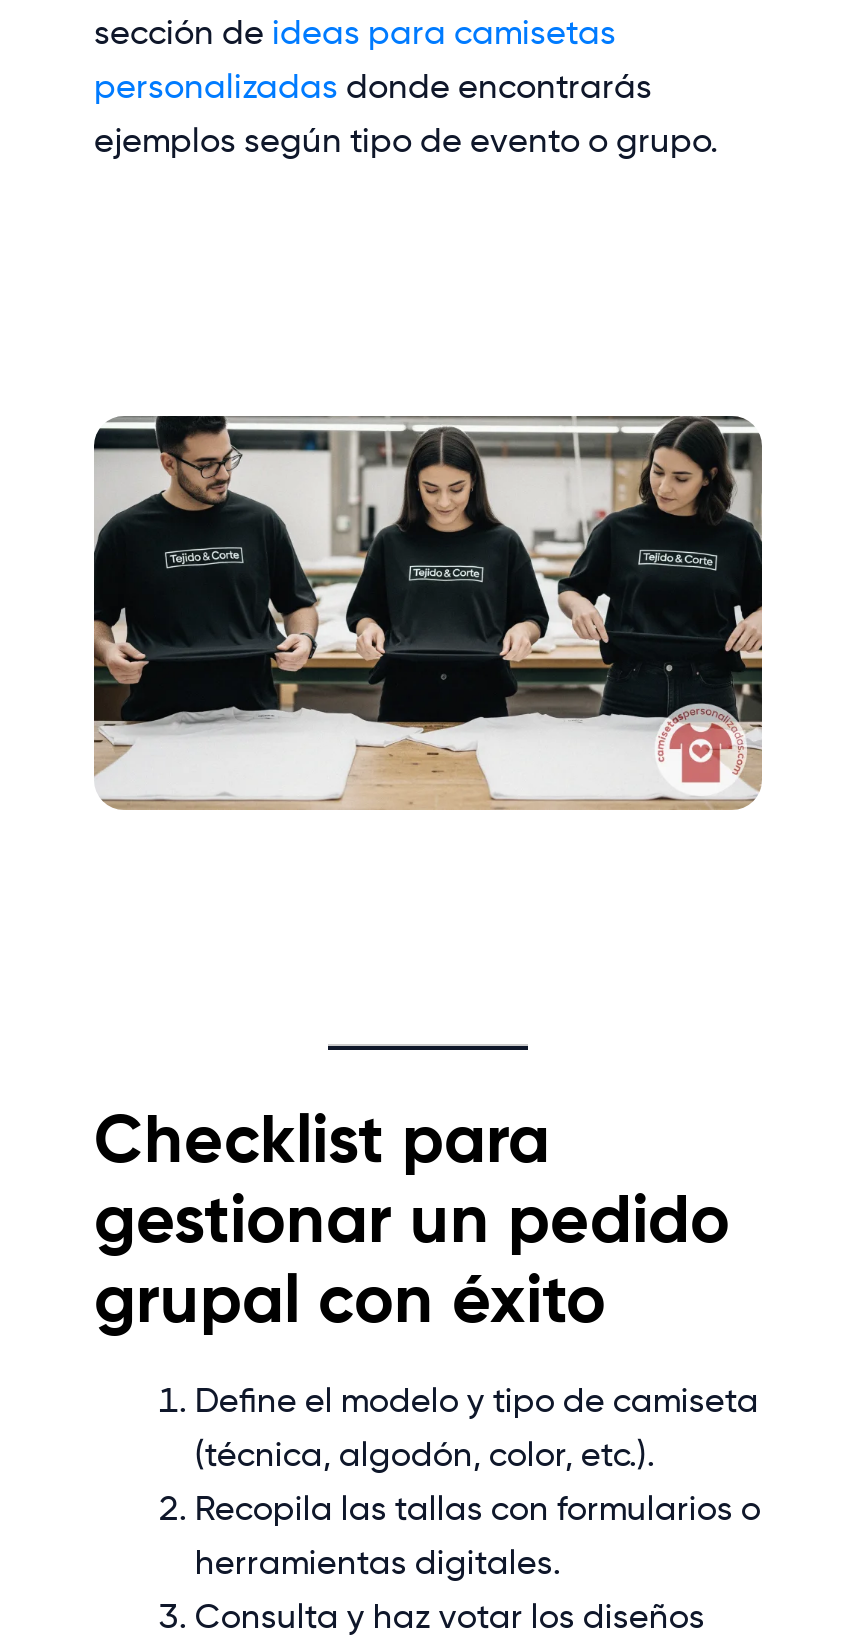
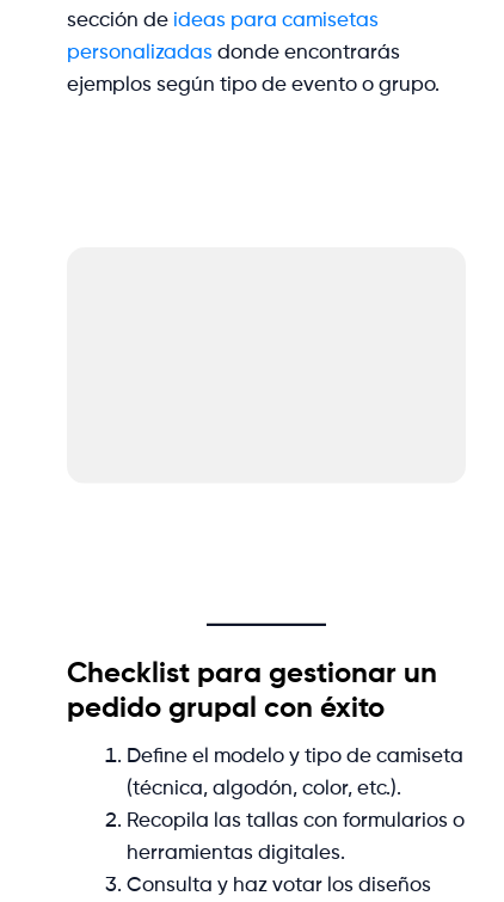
- [image]
